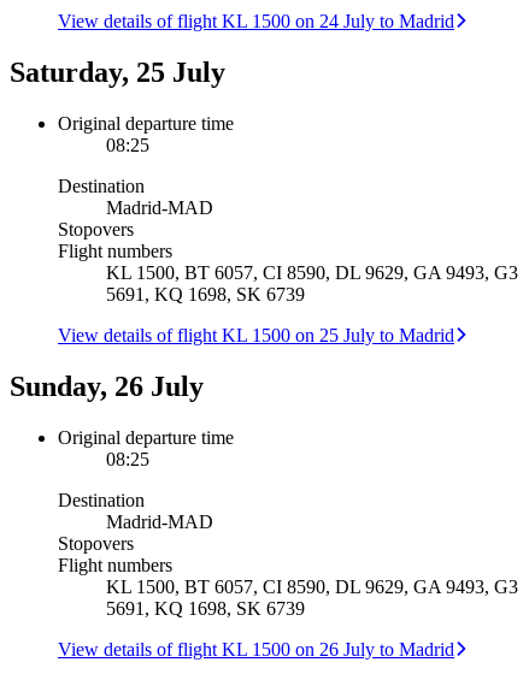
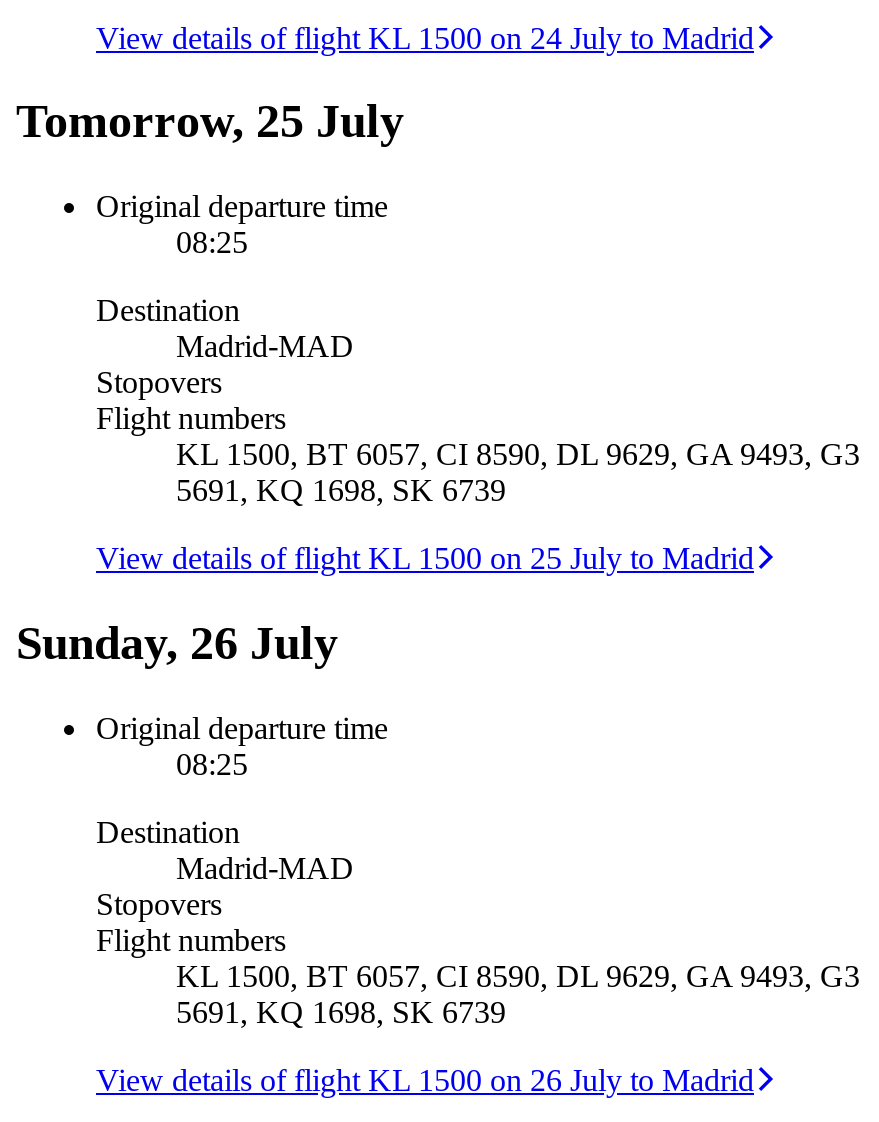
- Saturday, 25 July
+ Tomorrow, 25 July
